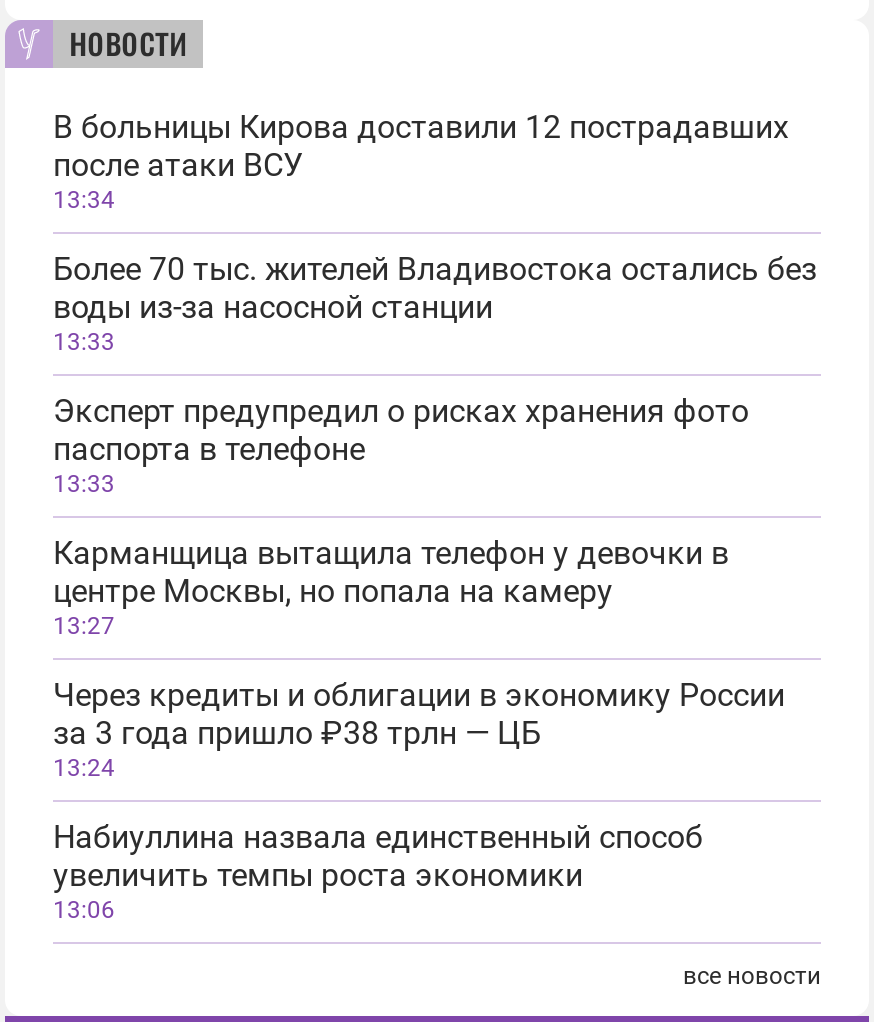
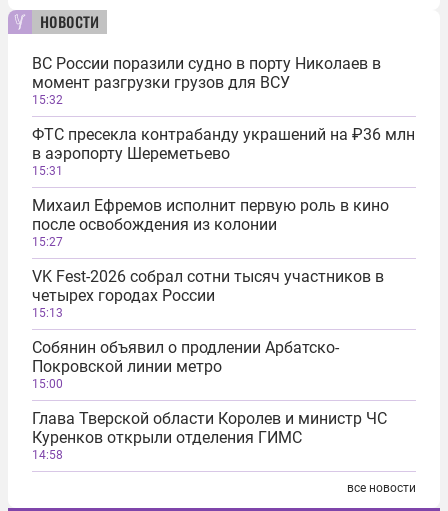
- В больницы Кирова доставили 12 пострадавших
- после атаки ВСУ
- 13:34
+ ВС России поразили судно в порту Николаев в
+ момент разгрузки грузов для ВСУ
+ 15:32

- Более 70 тыс. жителей Владивостока остались без
- воды из-за насосной станции
- 13:33
+ ФТС пресекла контрабанду украшений на ₽36 млн
+ в аэропорту Шереметьево
+ 15:31

- Эксперт предупредил о рисках хранения фото
- паспорта в телефоне
- 13:33
+ Михаил Ефремов исполнит первую роль в кино
+ после освобождения из колонии
+ 15:27

- Карманщица вытащила телефон у девочки в
- центре Москвы, но попала на камеру
- 13:27
+ VK Fest-2026 собрал сотни тысяч участников в
+ четырех городах России
+ 15:13

- Через кредиты и облигации в экономику России
- за 3 года пришло ₽38 трлн — ЦБ
- 13:24
+ Собянин объявил о продлении Арбатско-
+ Покровской линии метро
+ 15:00

- Набиуллина назвала единственный способ
- увеличить темпы роста экономики
- 13:06
+ Глава Тверской области Королев и министр ЧС
+ Куренков открыли отделения ГИМС
+ 14:58
